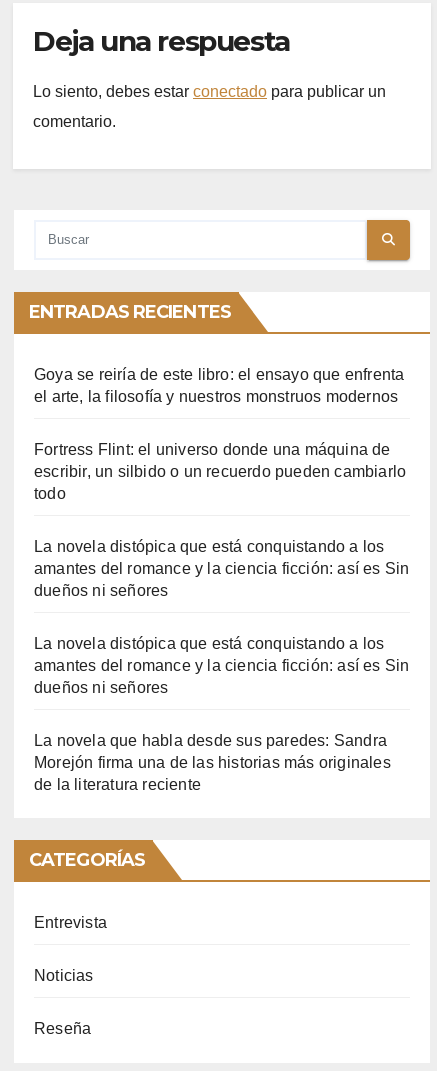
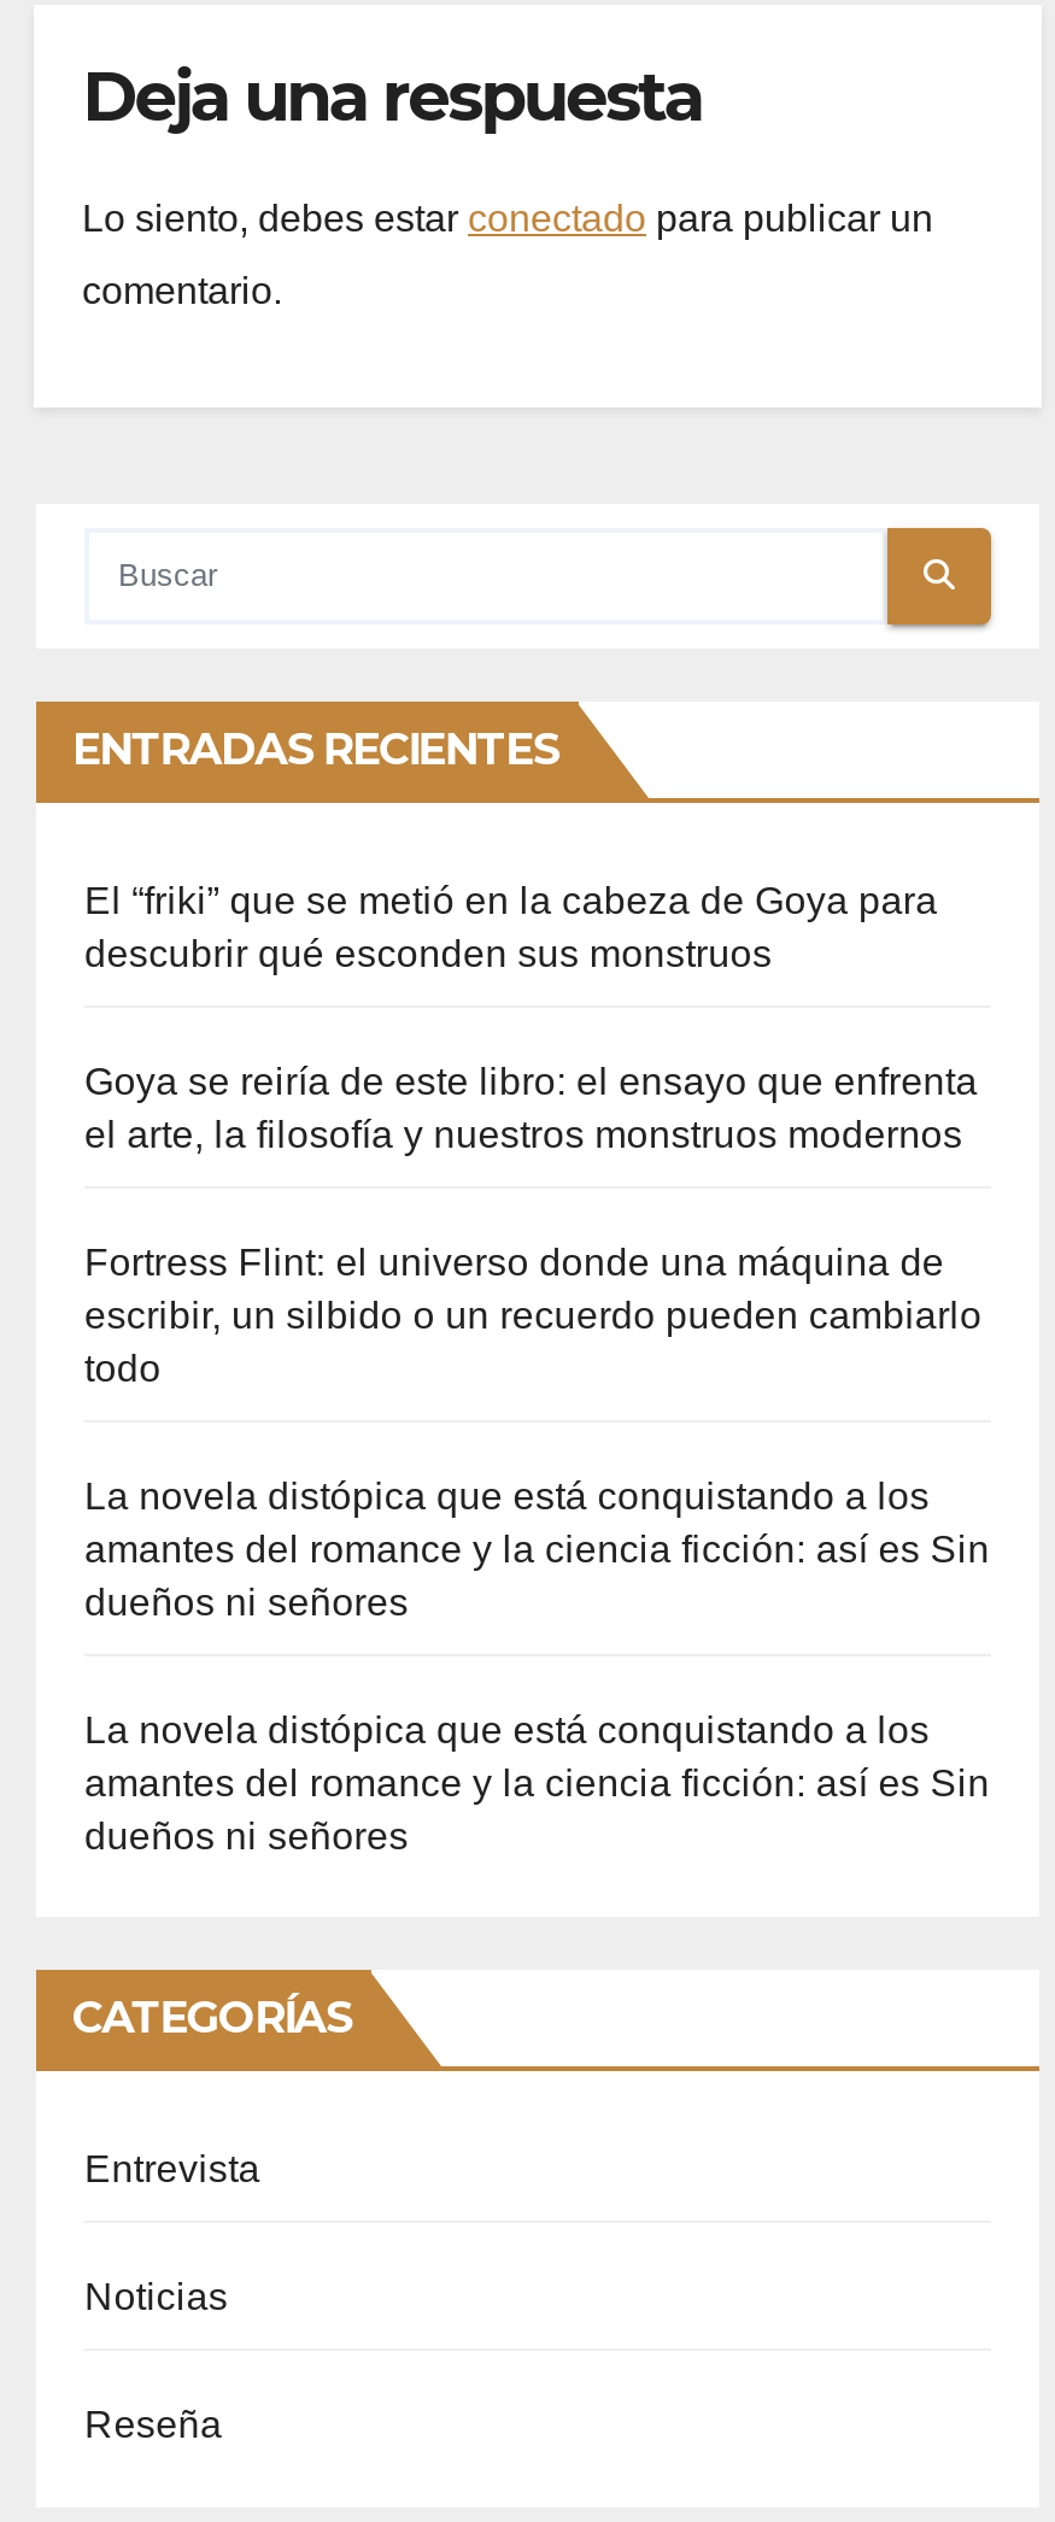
+ El “friki” que se metió en la cabeza de Goya para
+ descubrir qué esconden sus monstruos

moved down: Goya se reiría de este libro: el ensayo que enfrenta | el arte, la filosofía y nuestros monstruos modernos | Fortress Flint: el universo donde una máquina de | ... | amantes del romance y la ciencia ficción: así es Sin | dueños ni señores

- La novela que habla desde sus paredes: Sandra
- Morejón firma una de las historias más originales
- de la literatura reciente
